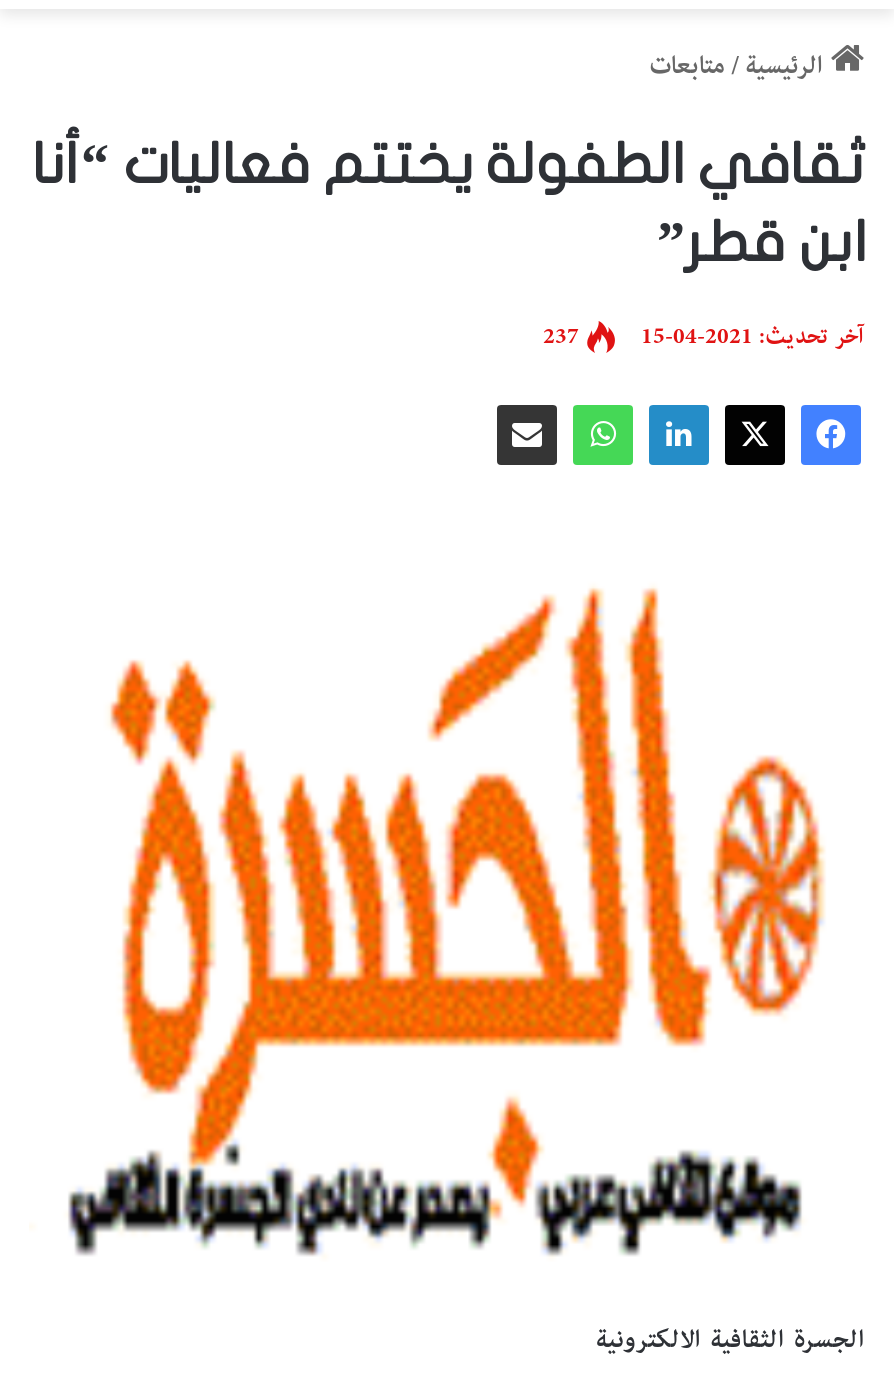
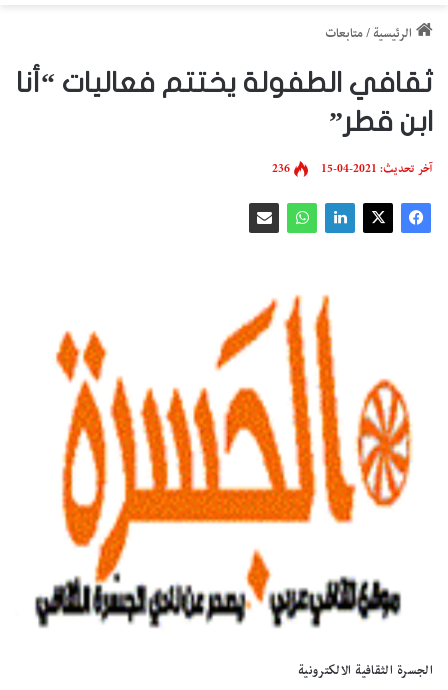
- 237
+ 236
